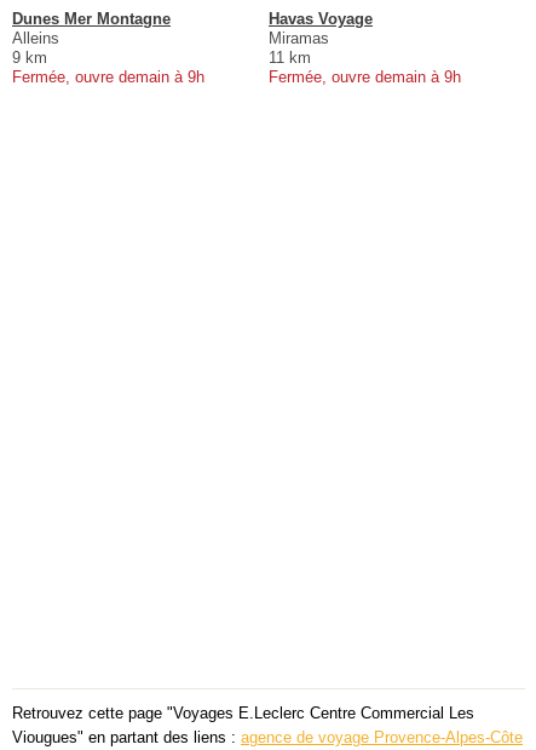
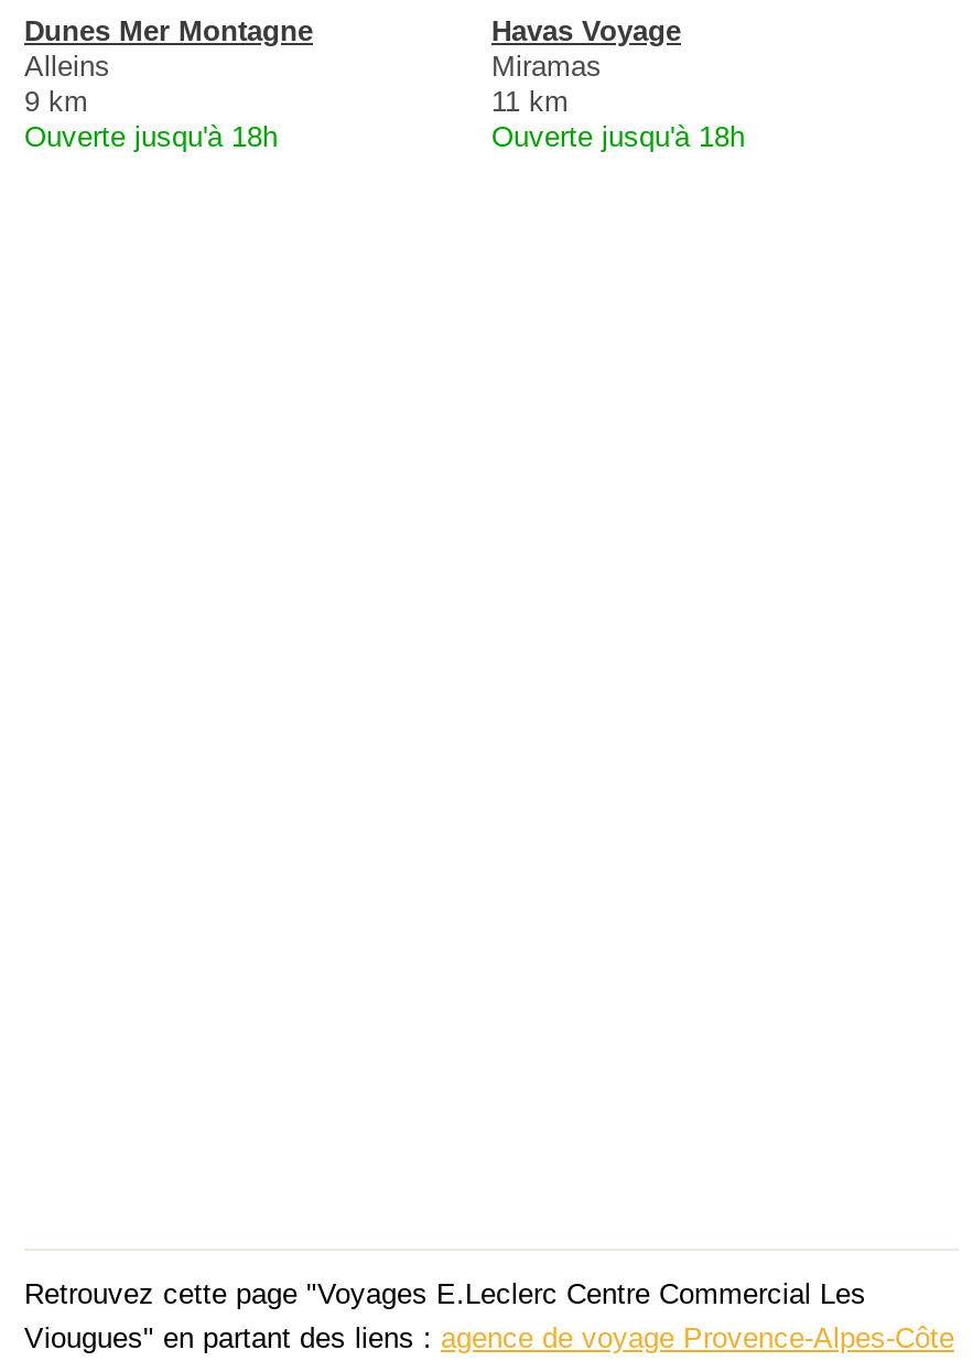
- Fermée, ouvre demain à 9h
+ Ouverte jusqu'à 18h

- Fermée, ouvre demain à 9h
+ Ouverte jusqu'à 18h
